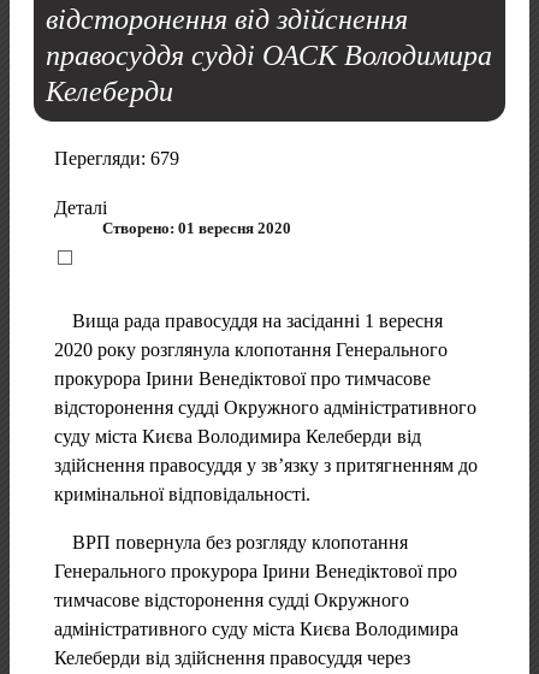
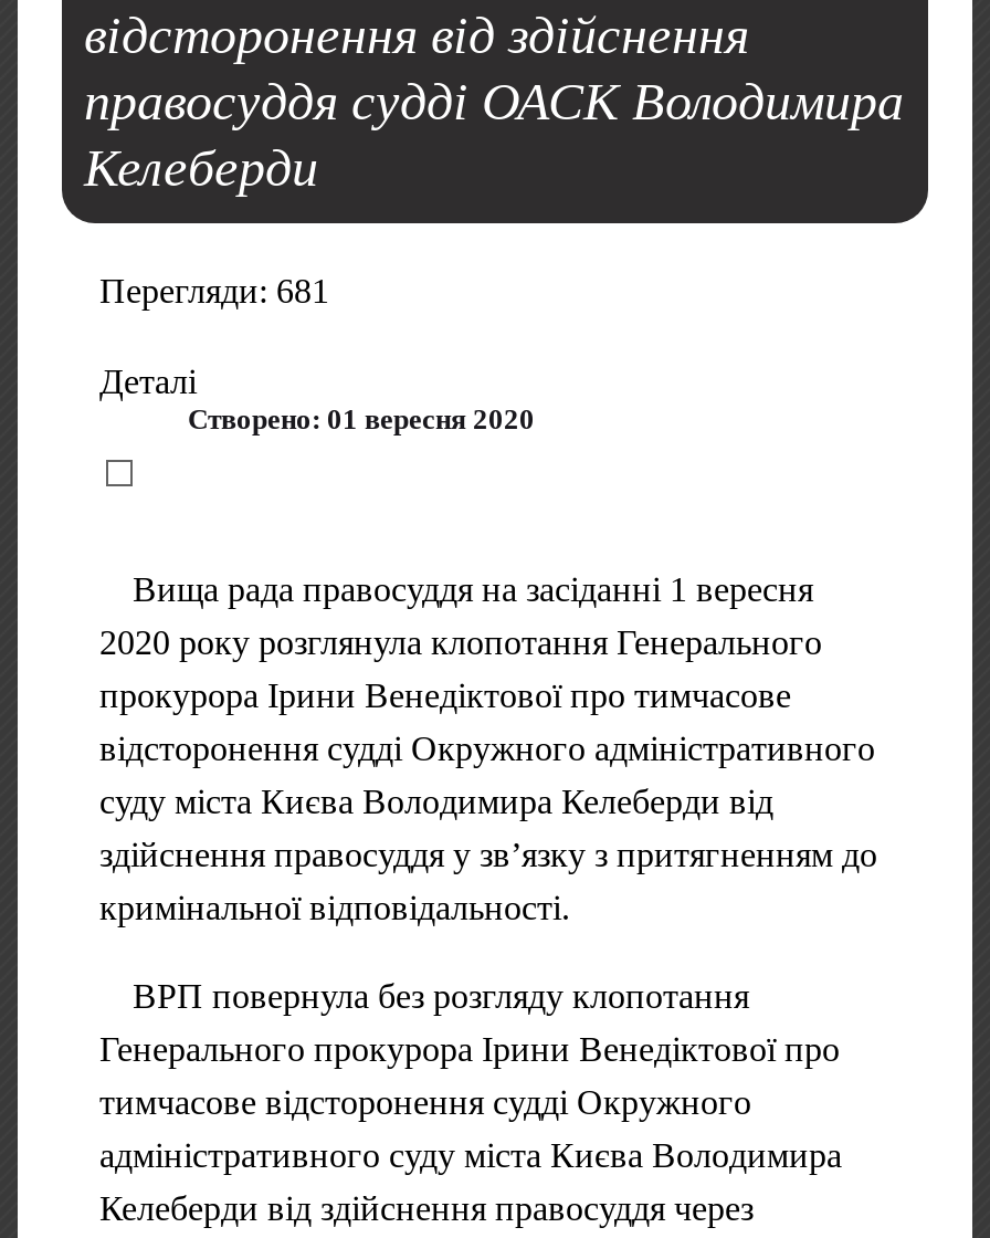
- Перегляди: 679
+ Перегляди: 681
